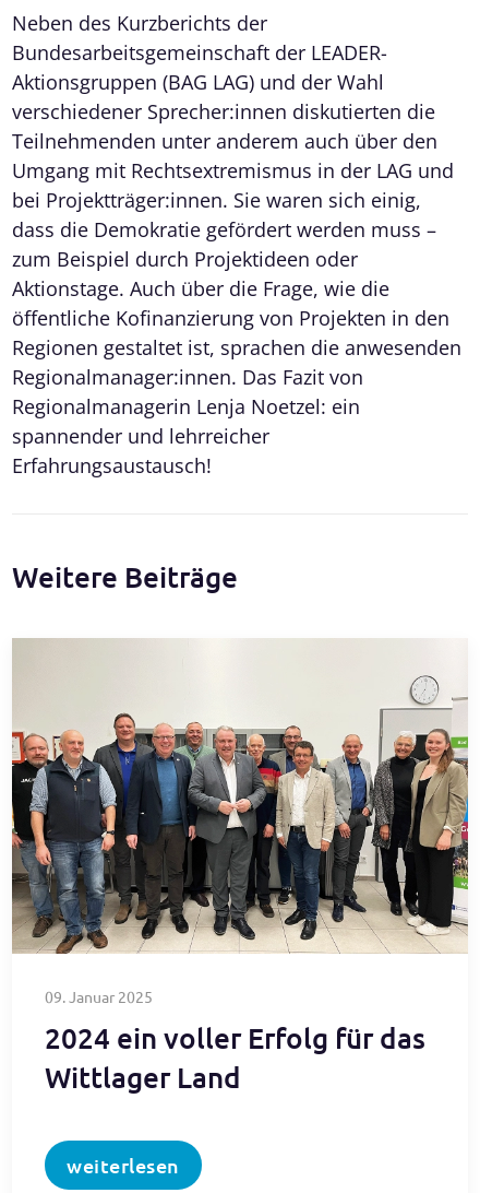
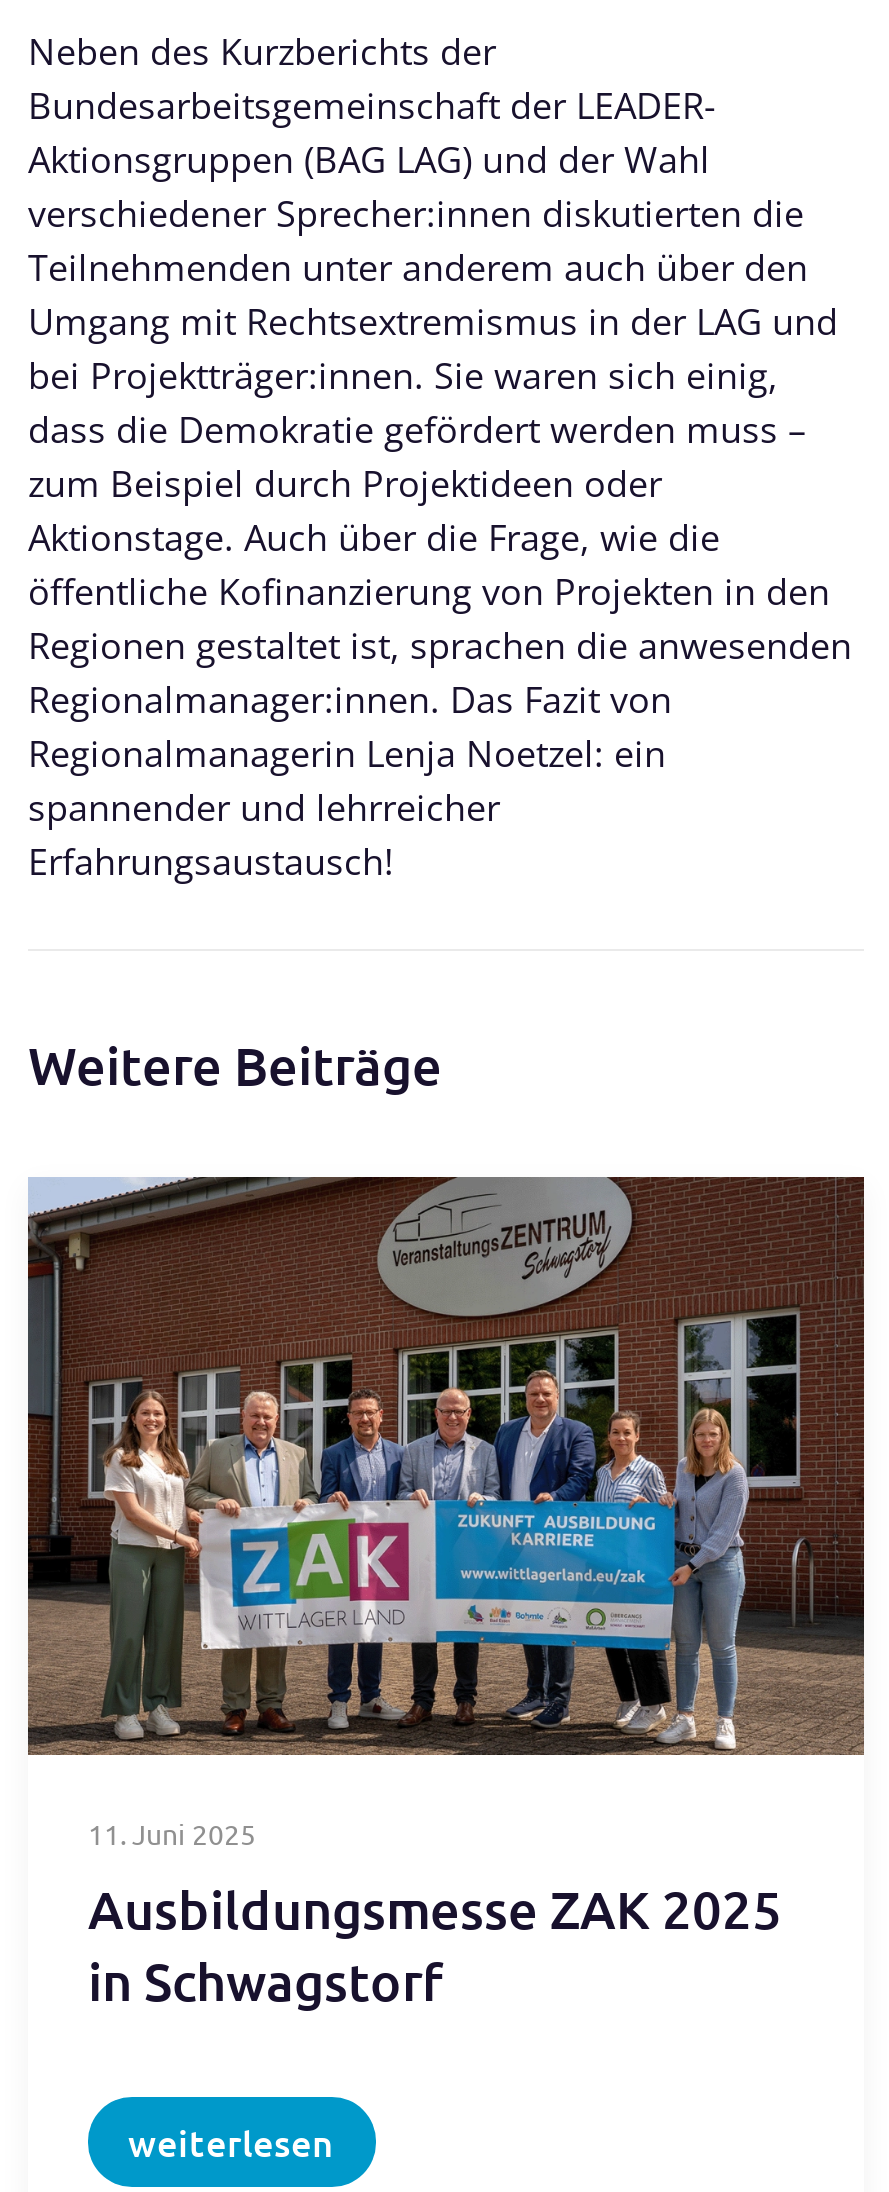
- [image]
- 09. Januar 2025
- 2024 ein voller Erfolg für das
- Wittlager Land
+ [image]
+ 11. Juni 2025
+ Ausbildungsmesse ZAK 2025
+ in Schwagstorf
